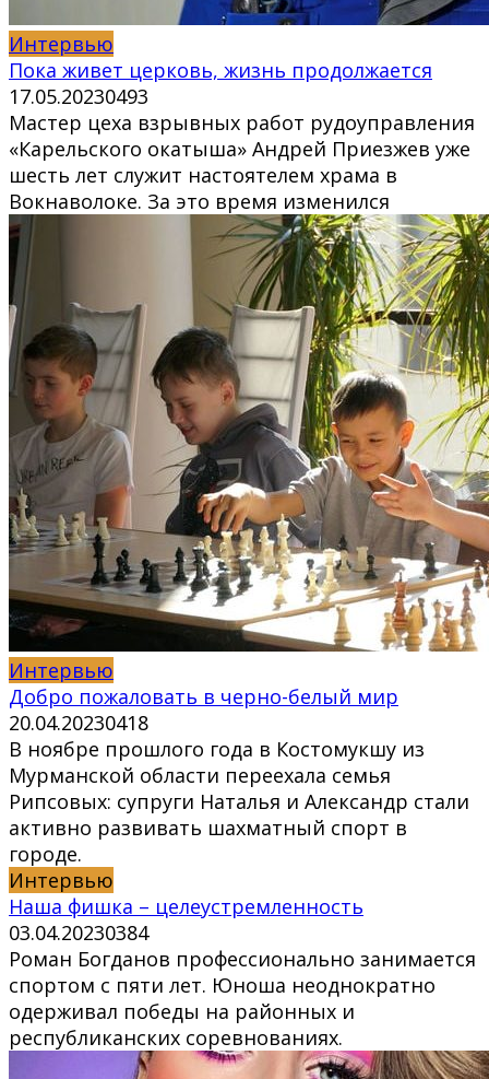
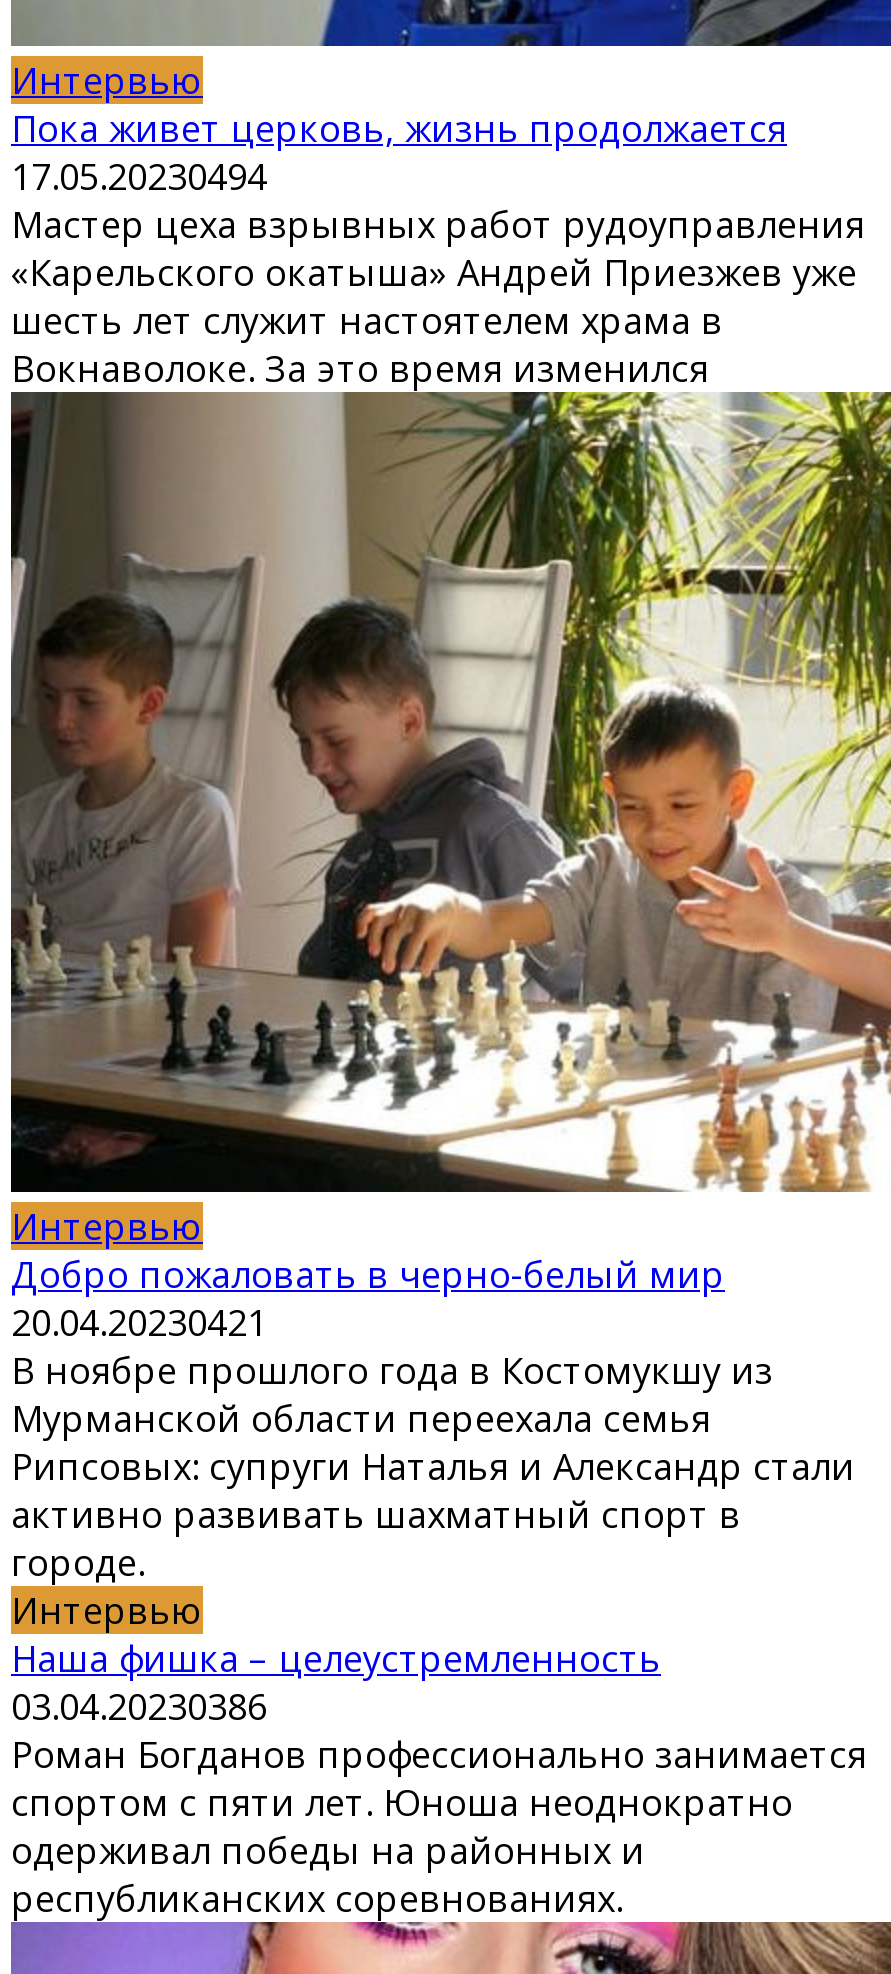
- 17.05.20230493
+ 17.05.20230494

- 20.04.20230418
+ 20.04.20230421

- 03.04.20230384
+ 03.04.20230386
